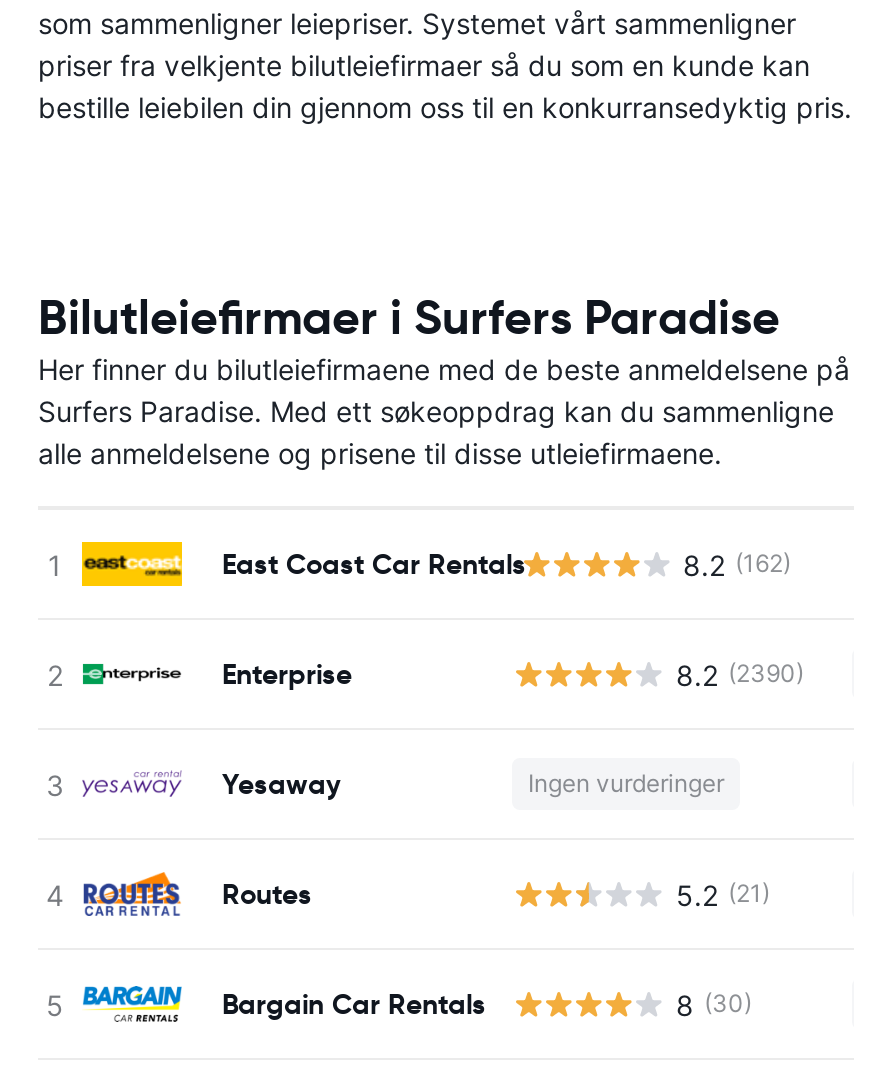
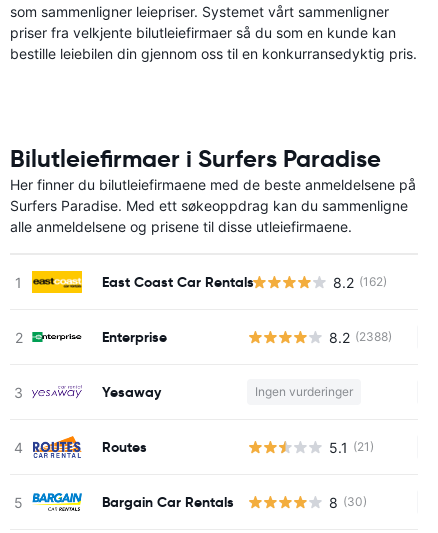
- 8.2 (2390)
+ 8.2 (2388)

- 5.2 (21)
+ 5.1 (21)
